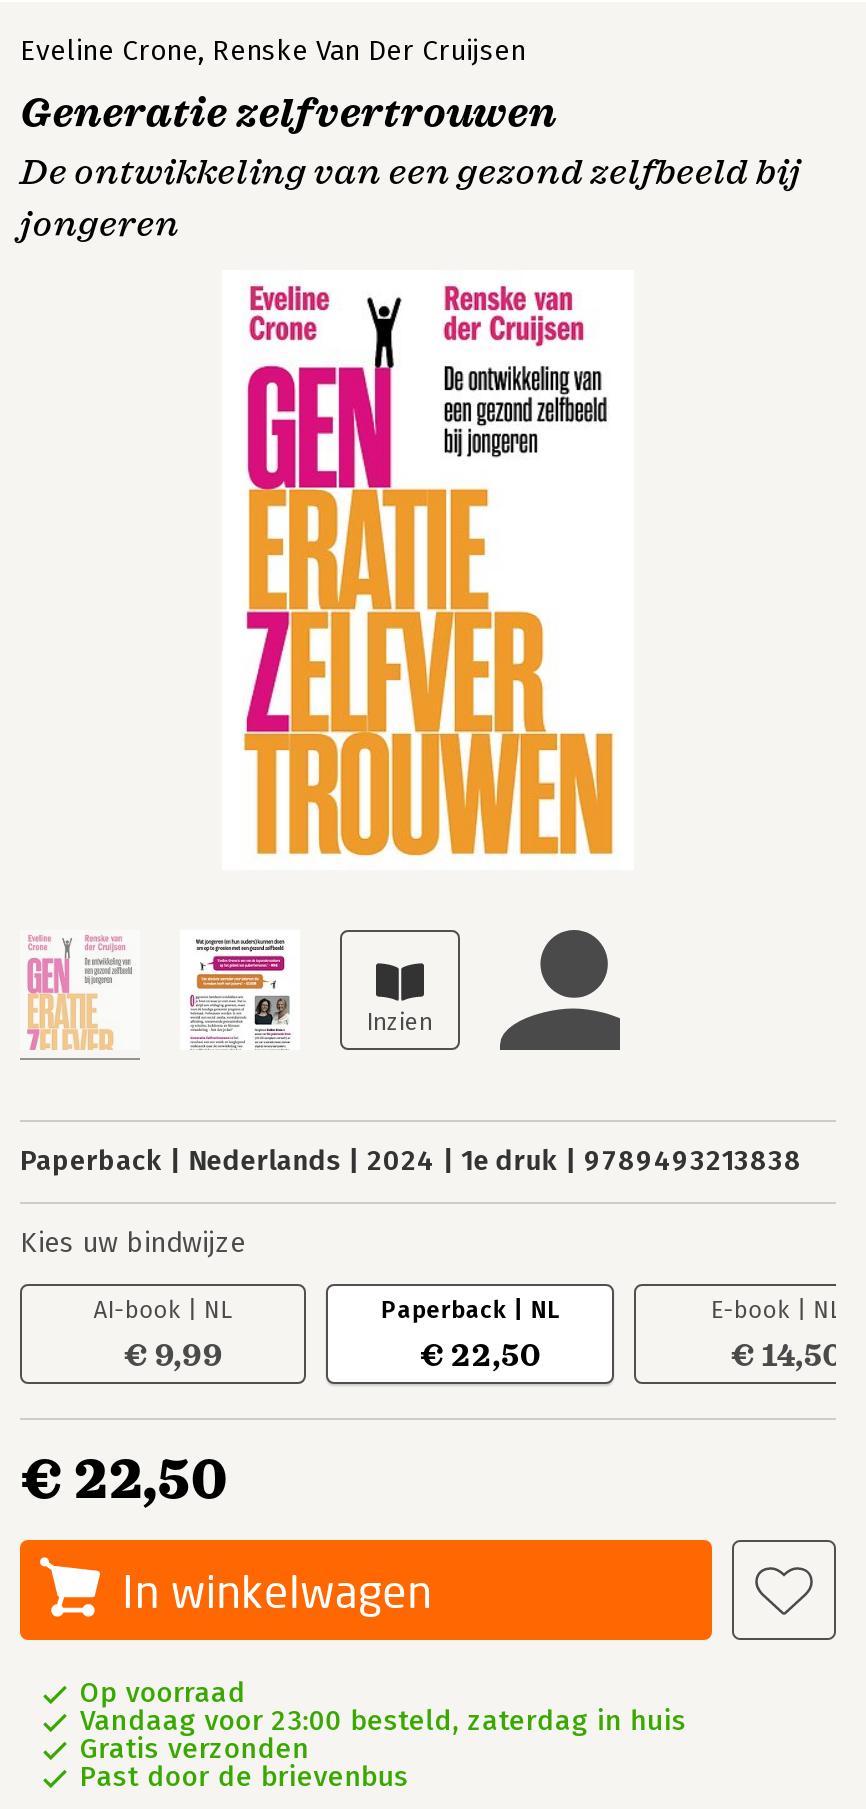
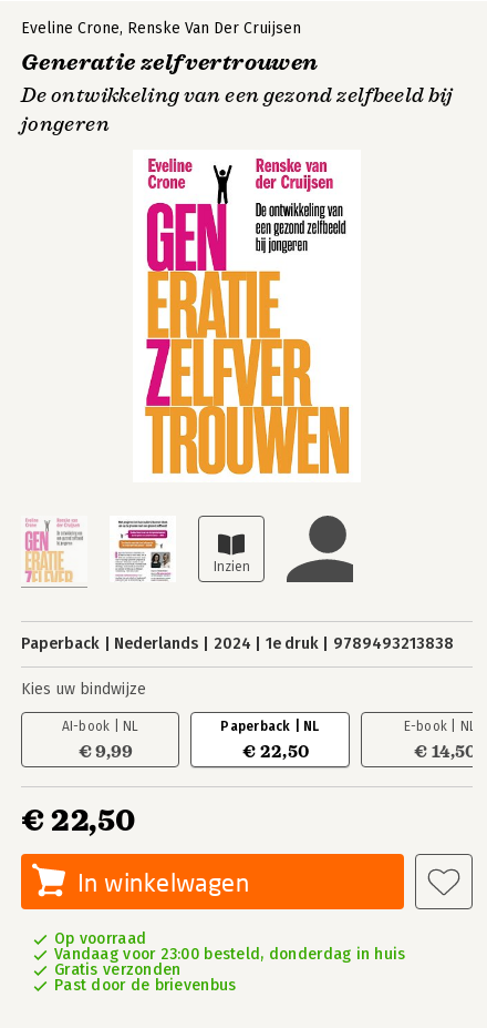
- Vandaag voor 23:00 besteld, zaterdag in huis
+ Vandaag voor 23:00 besteld, donderdag in huis
